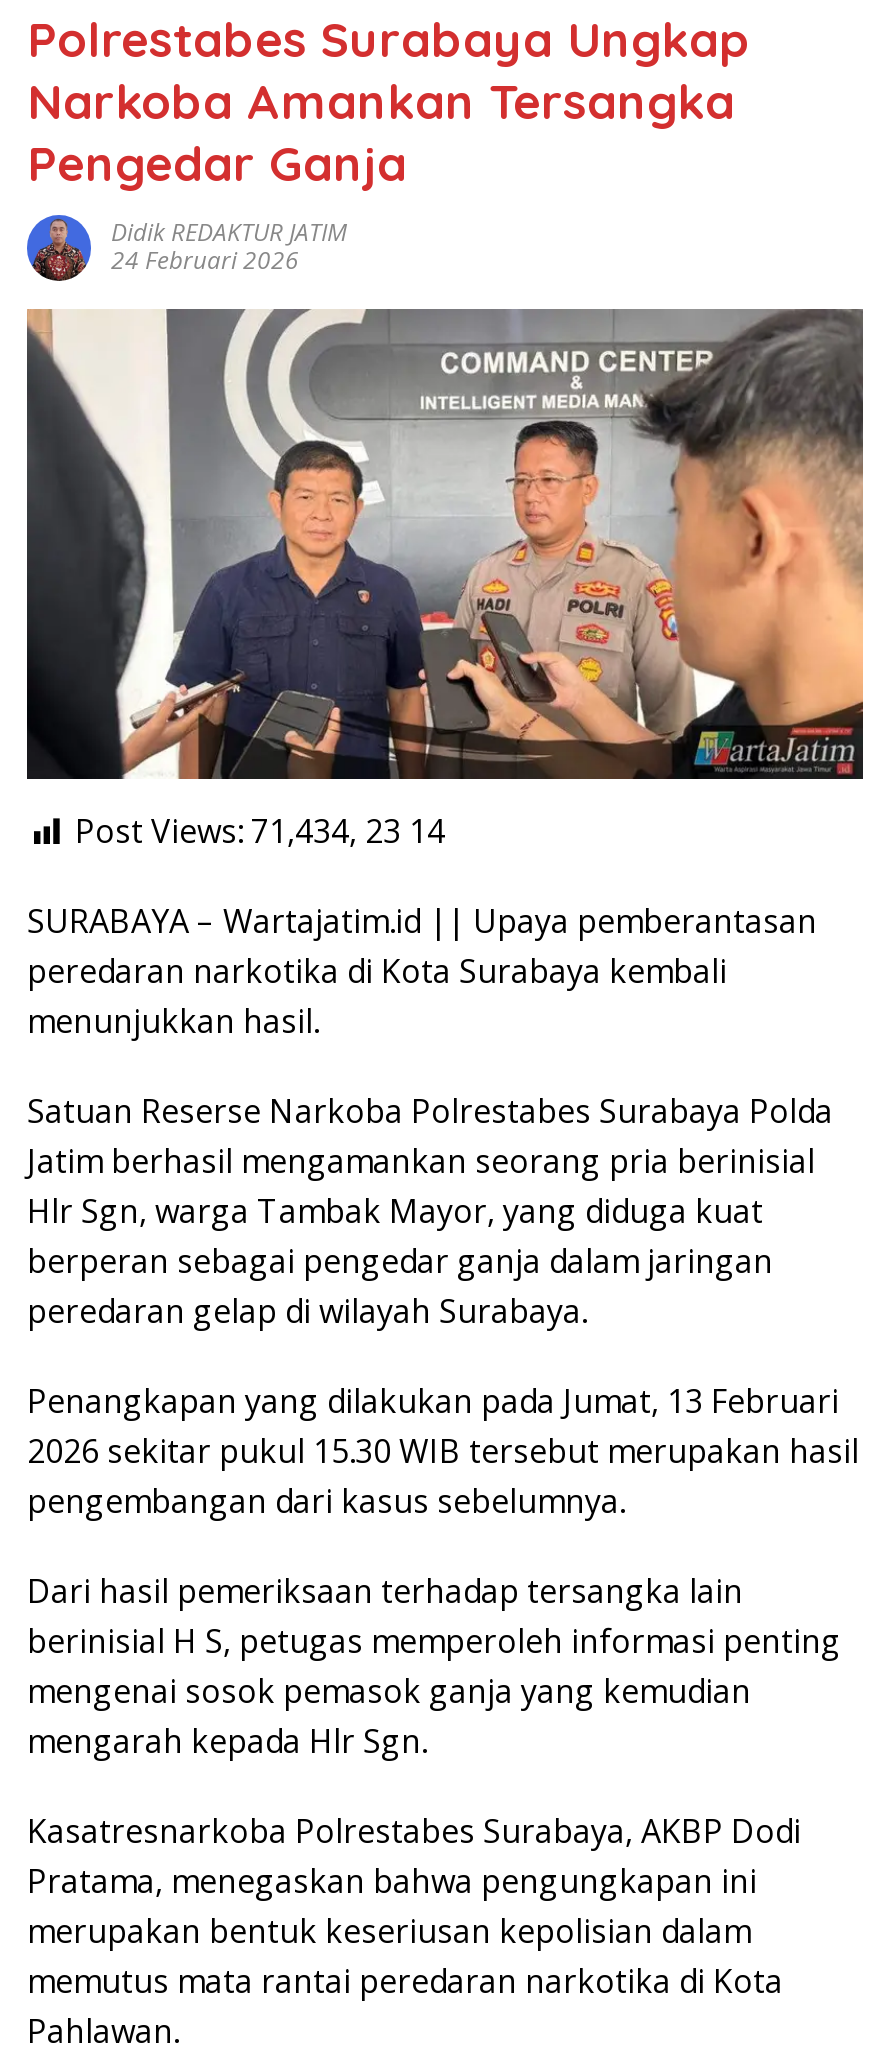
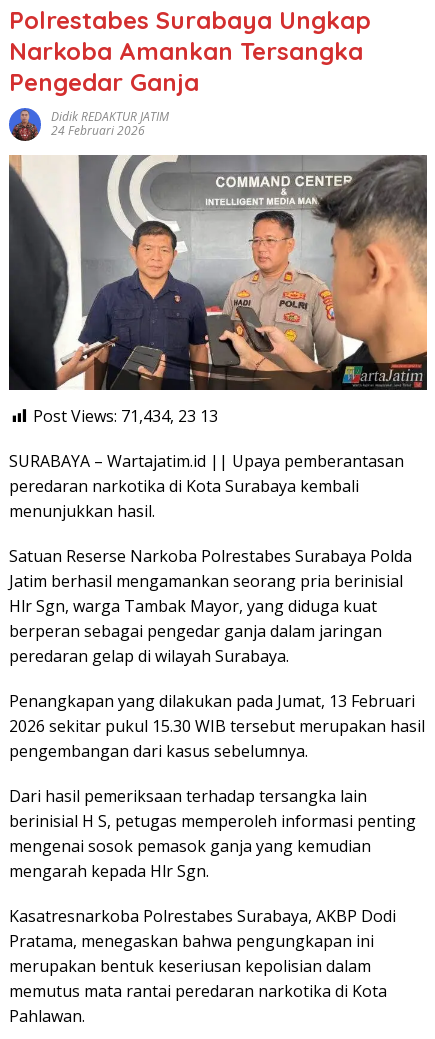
- Post Views: 71,434, 23 14
+ Post Views: 71,434, 23 13
